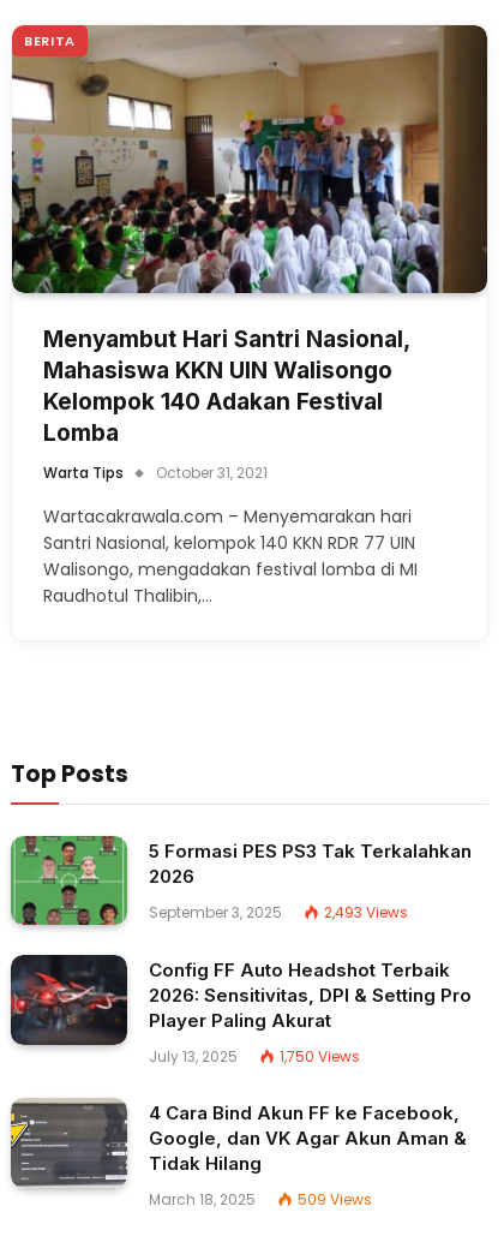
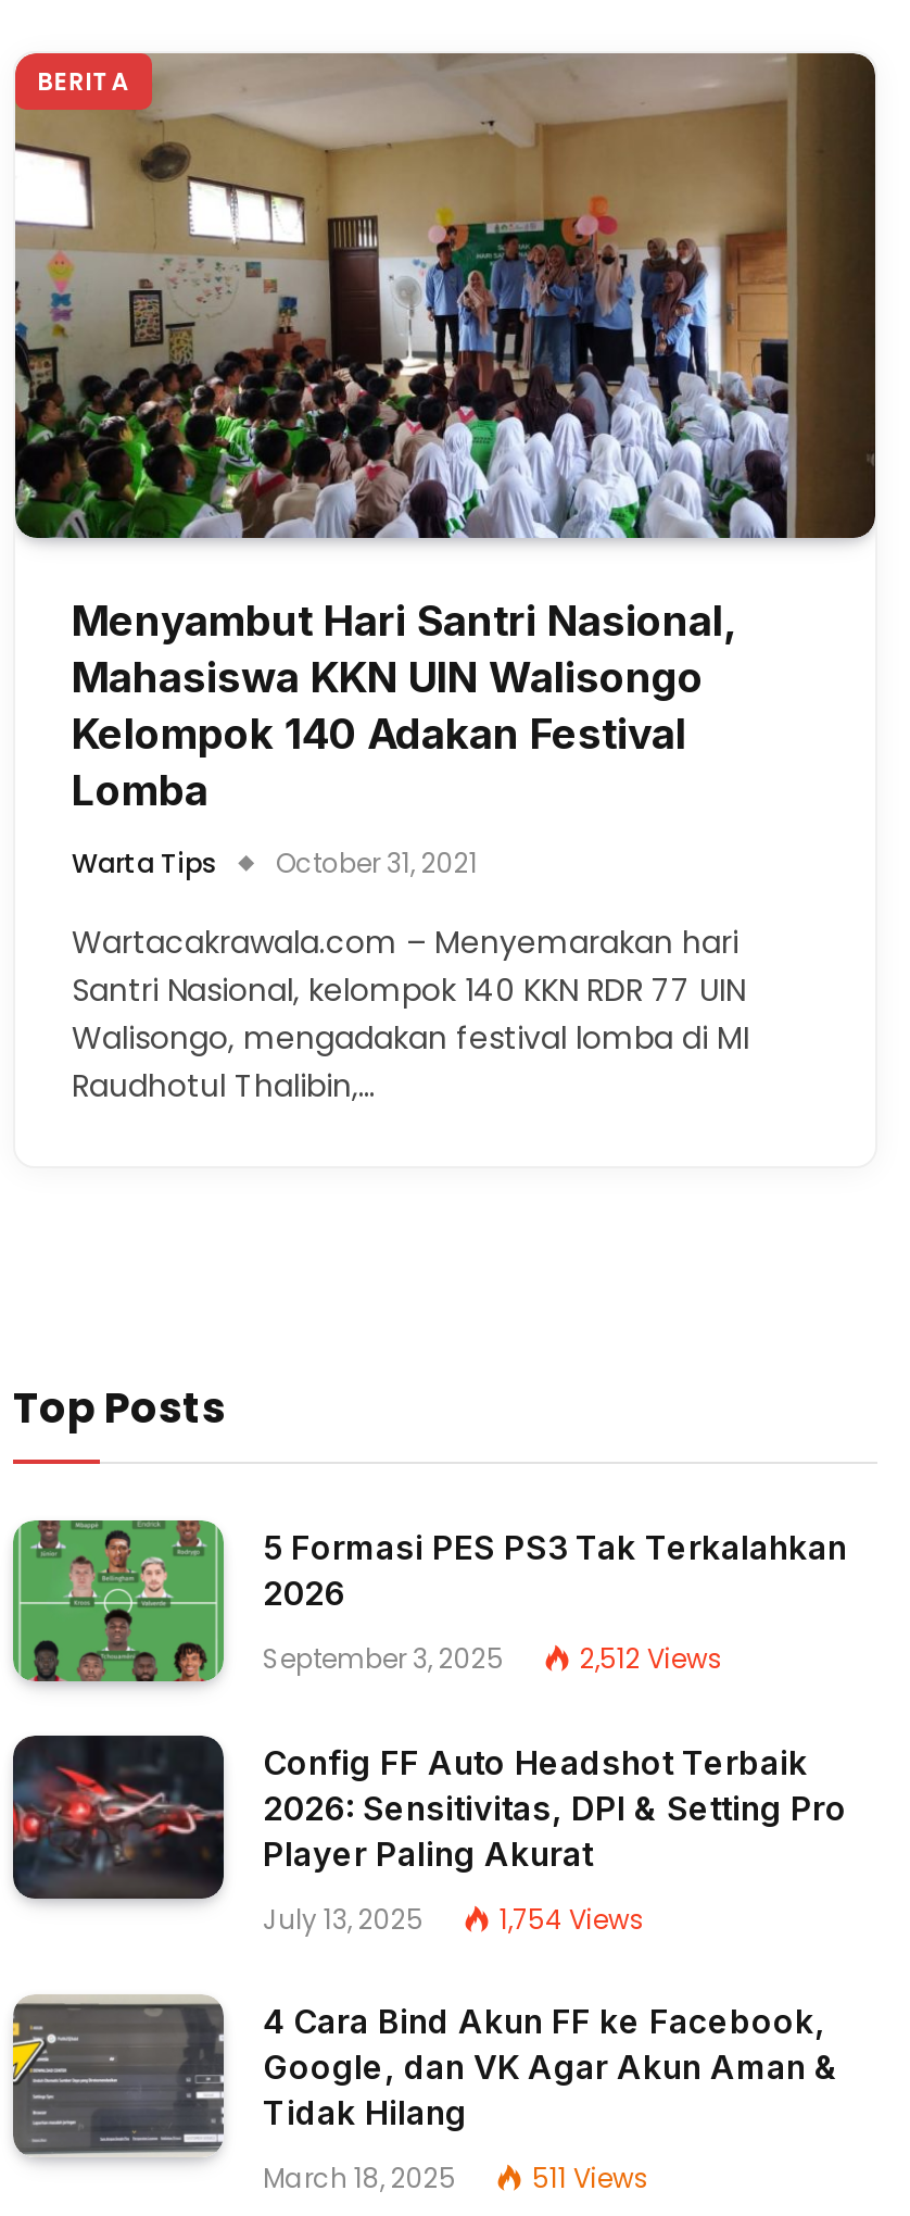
- 2,493 Views
+ 2,512 Views

- 1,750 Views
+ 1,754 Views

- 509 Views
+ 511 Views
